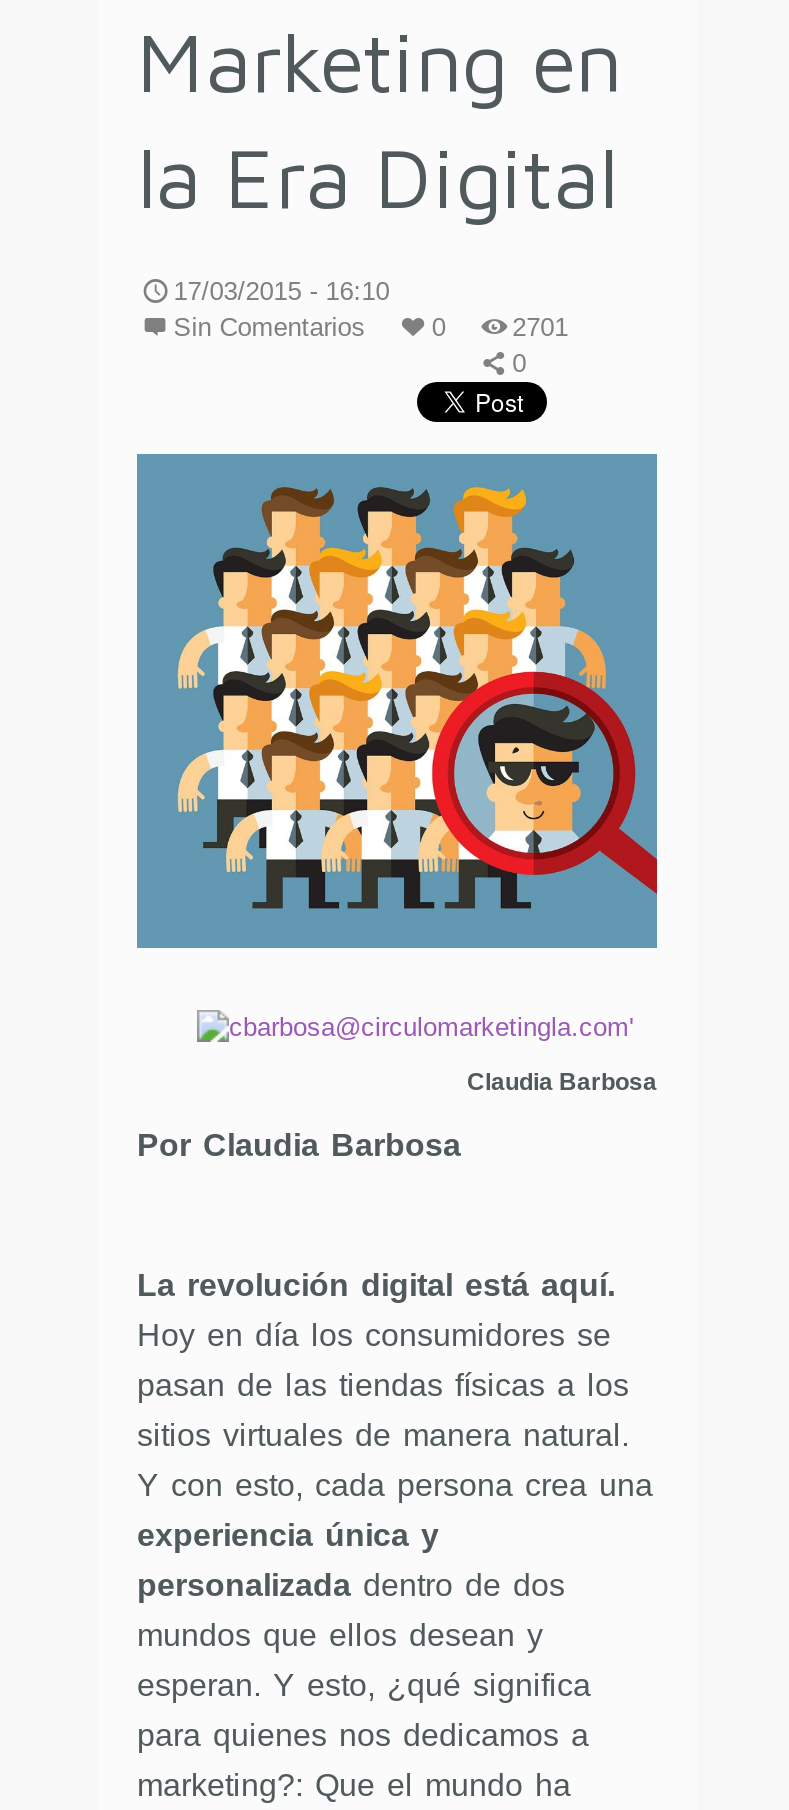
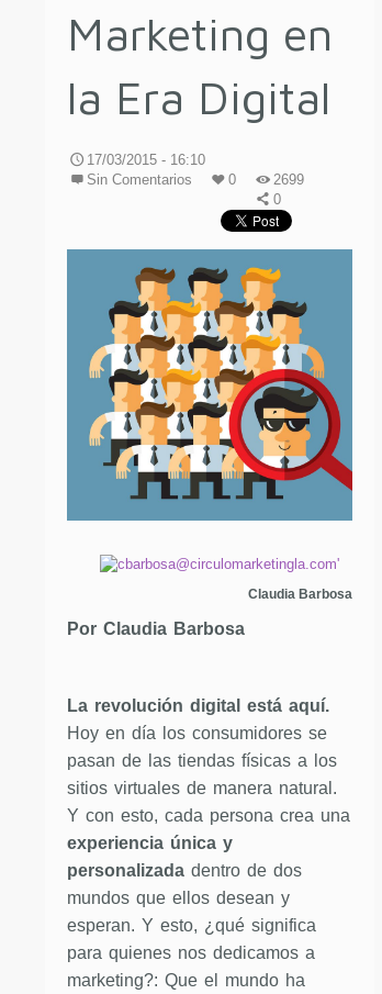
- 2701
+ 2699
